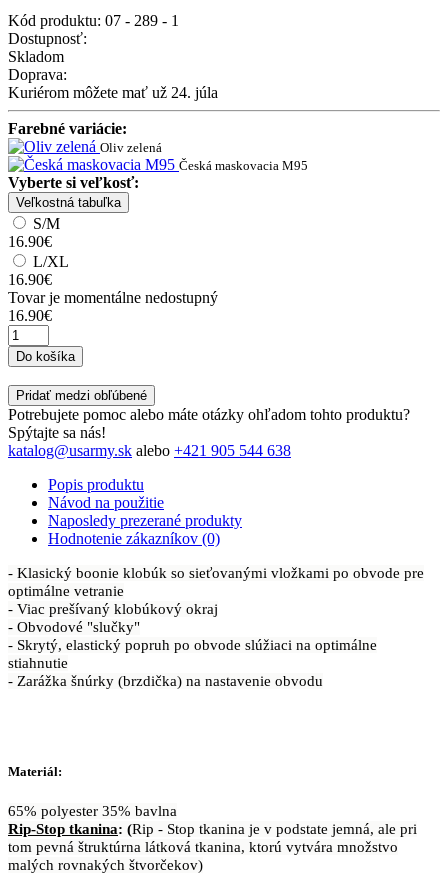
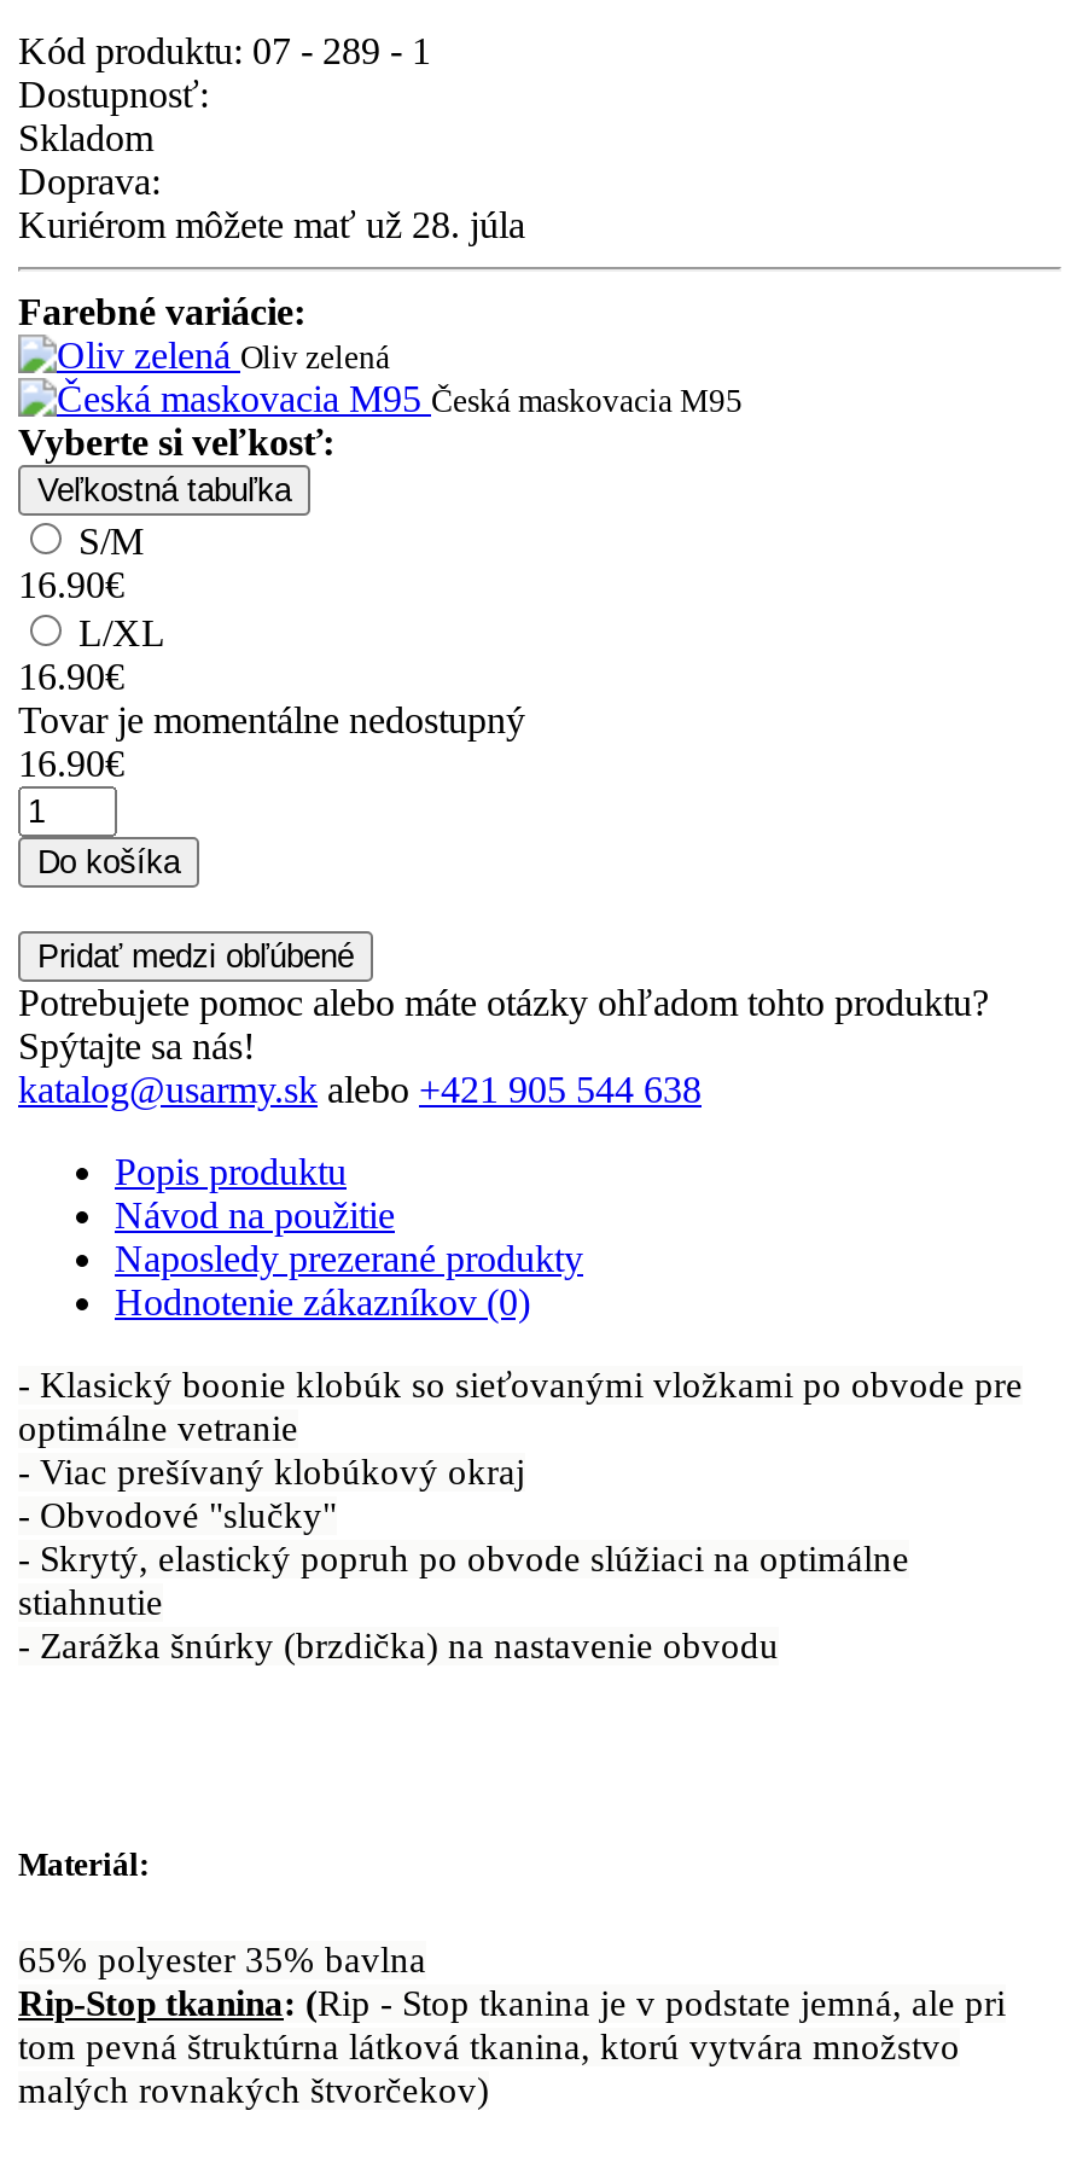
- Kuriérom môžete mať už 24. júla
+ Kuriérom môžete mať už 28. júla
